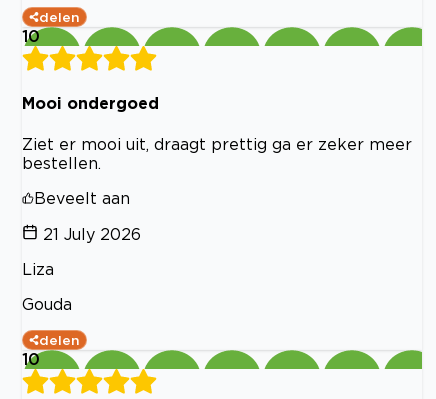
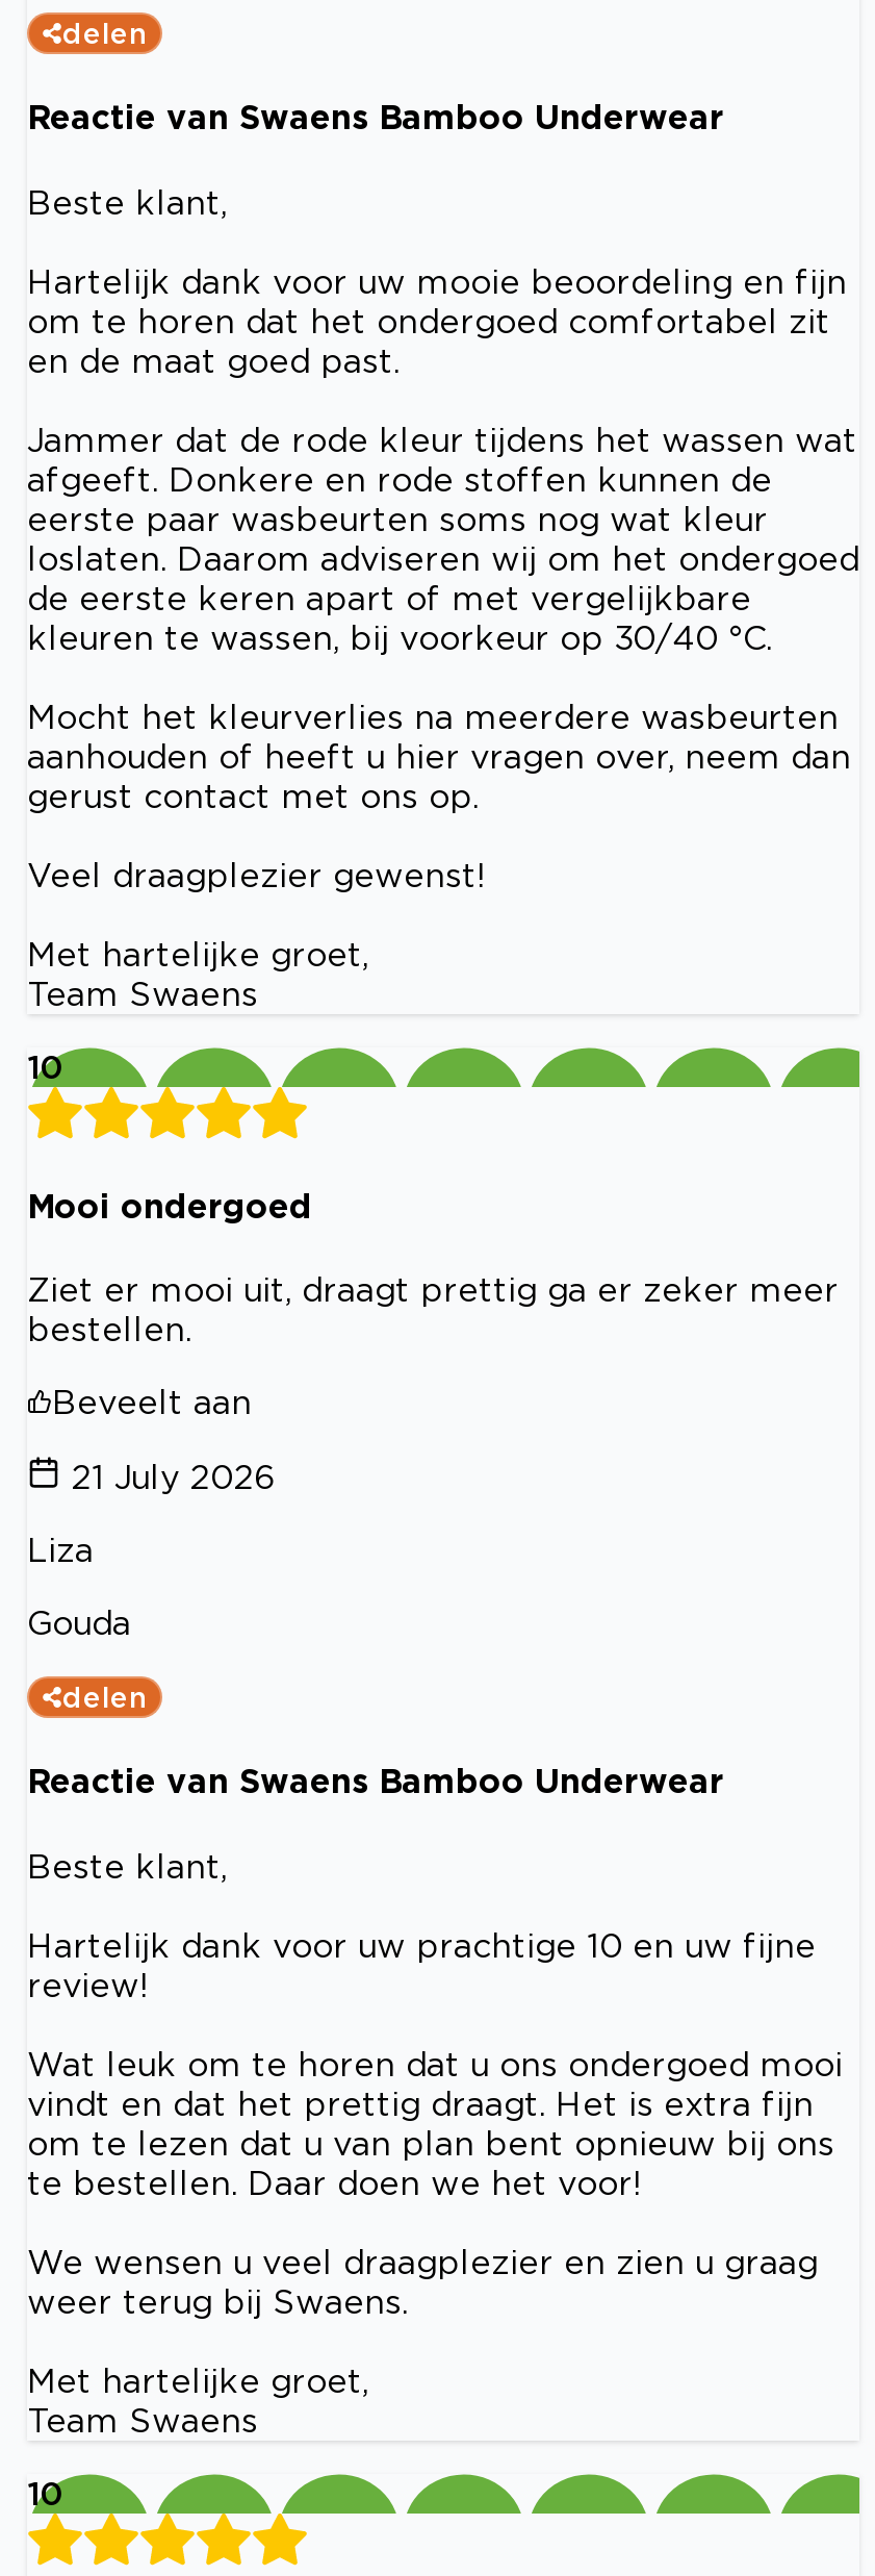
+ Reactie van Swaens Bamboo Underwear
+ Beste klant,
+ Hartelijk dank voor uw mooie beoordeling en fijn
+ om te horen dat het ondergoed comfortabel zit
+ en de maat goed past.
+ Jammer dat de rode kleur tijdens het wassen wat
+ afgeeft. Donkere en rode stoffen kunnen de
+ eerste paar wasbeurten soms nog wat kleur
+ loslaten. Daarom adviseren wij om het ondergoed
+ de eerste keren apart of met vergelijkbare
+ kleuren te wassen, bij voorkeur op 30/40 °C.
+ Mocht het kleurverlies na meerdere wasbeurten
+ aanhouden of heeft u hier vragen over, neem dan
+ gerust contact met ons op.
+ Veel draagplezier gewenst!
+ Met hartelijke groet,
+ Team Swaens

+ Reactie van Swaens Bamboo Underwear
+ Beste klant,
+ Hartelijk dank voor uw prachtige 10 en uw fijne
+ review!
+ Wat leuk om te horen dat u ons ondergoed mooi
+ vindt en dat het prettig draagt. Het is extra fijn
+ om te lezen dat u van plan bent opnieuw bij ons
+ te bestellen. Daar doen we het voor!
+ We wensen u veel draagplezier en zien u graag
+ weer terug bij Swaens.
+ Met hartelijke groet,
+ Team Swaens
